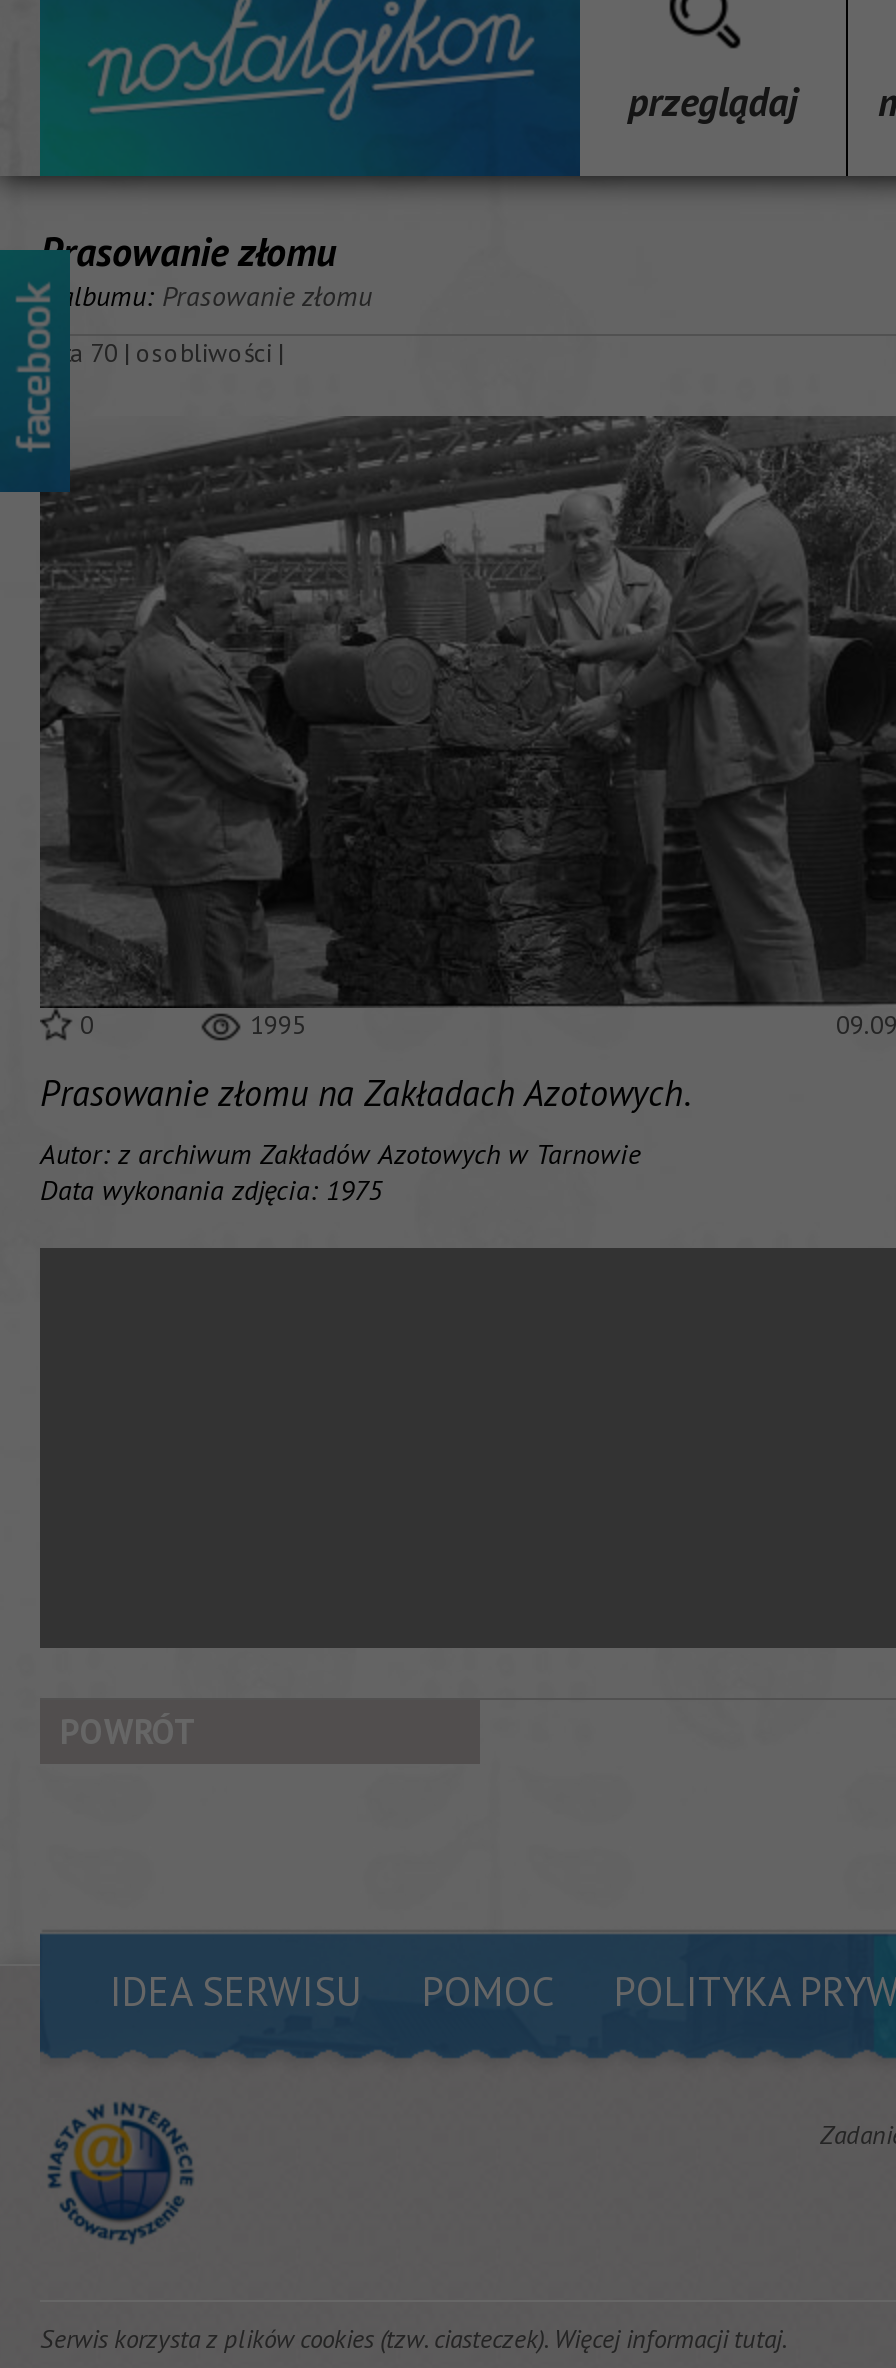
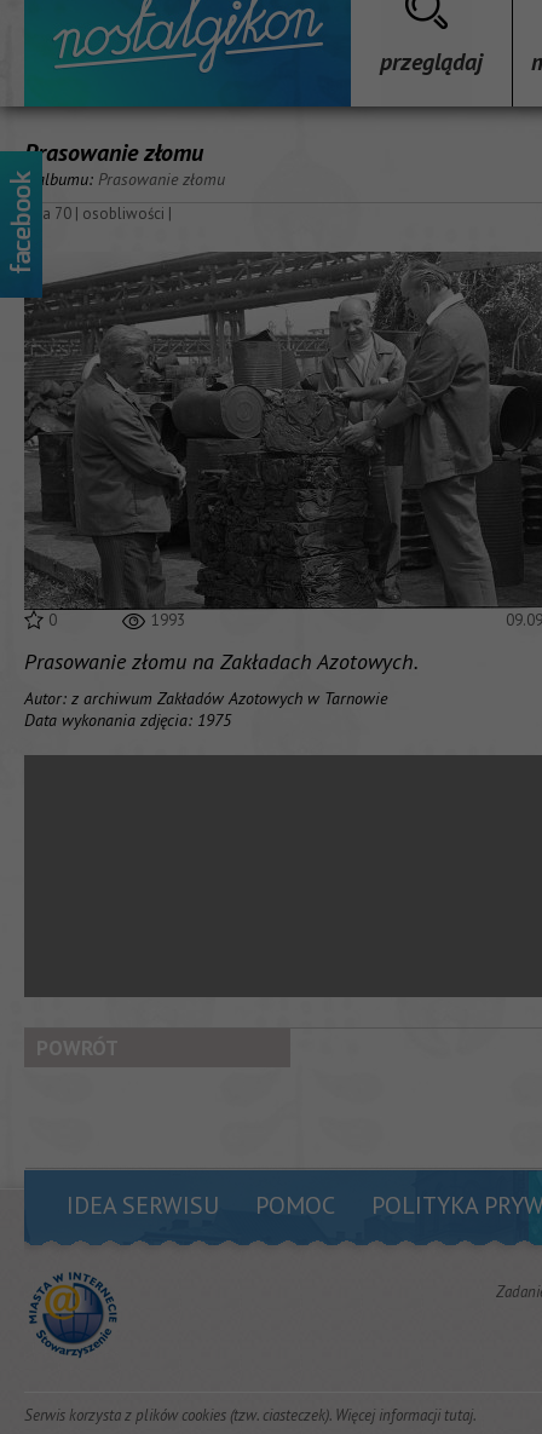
- 1995
+ 1993
